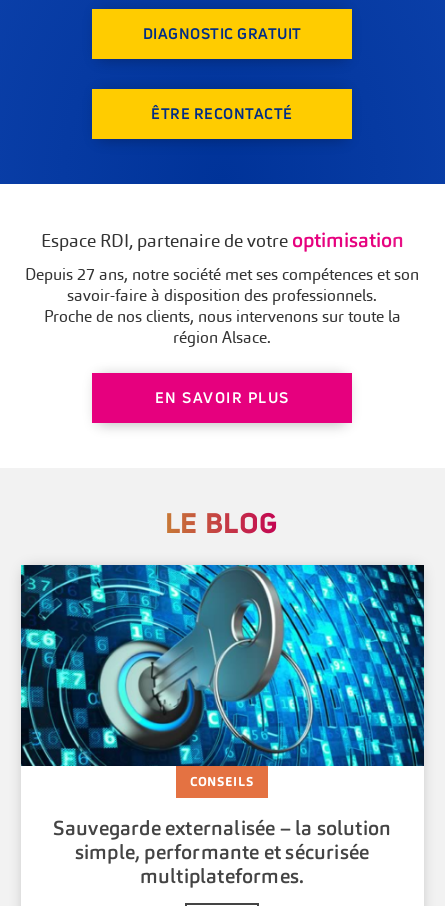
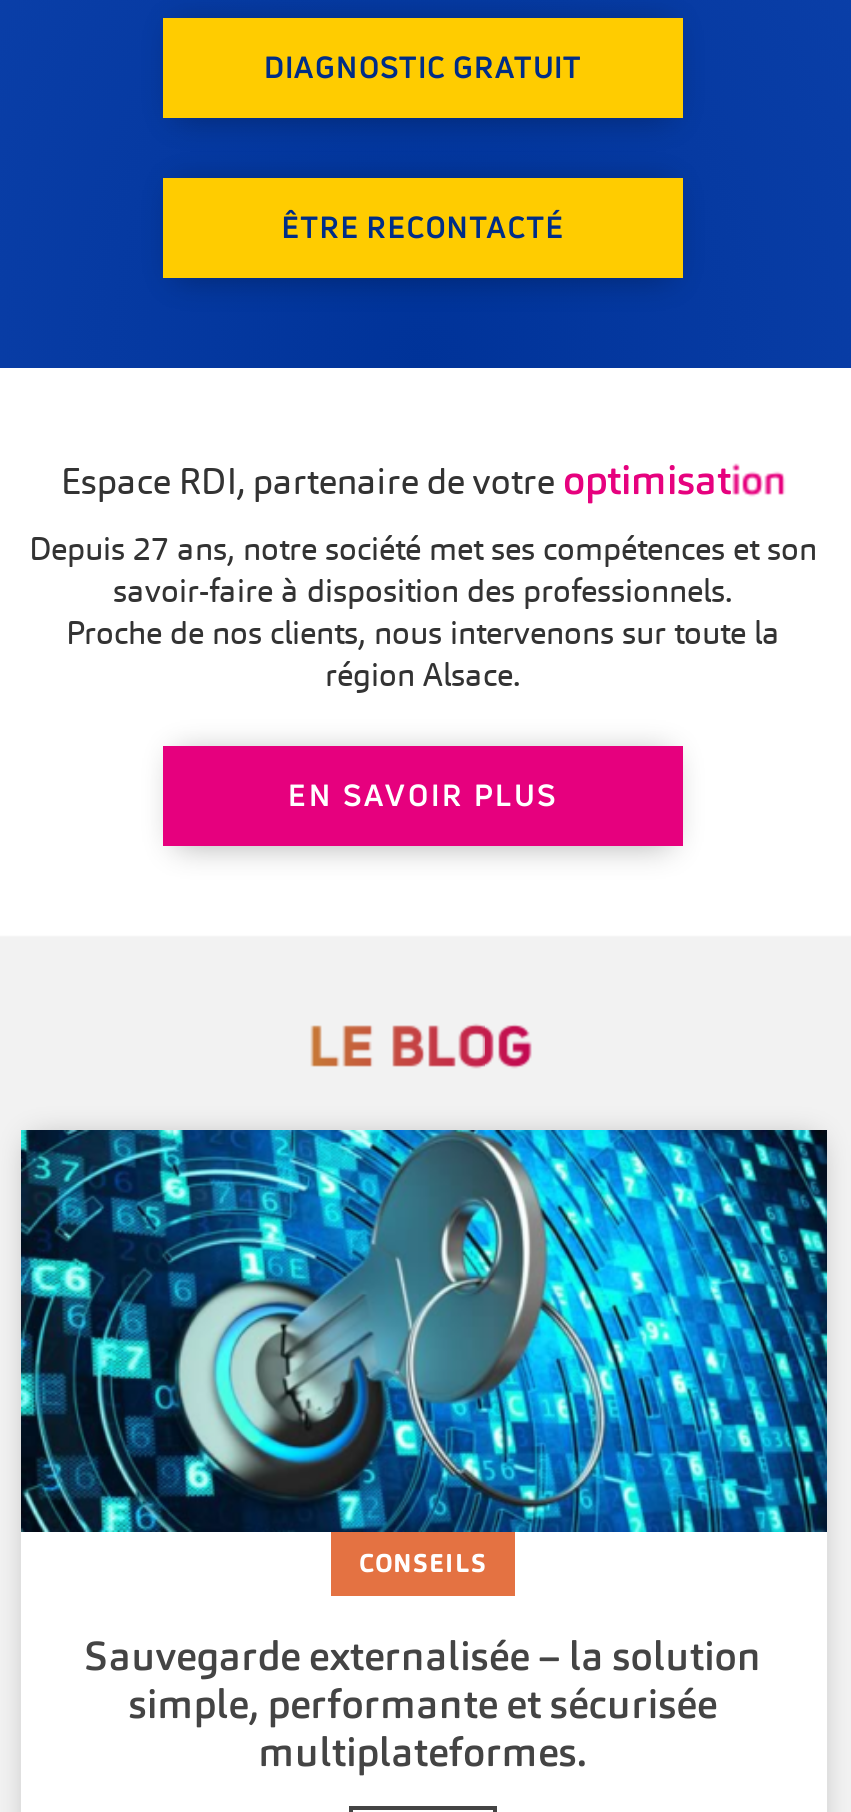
- Espace RDI, partenaire de votre optimisation
+ Espace RDI, partenaire de votre satisfaction
